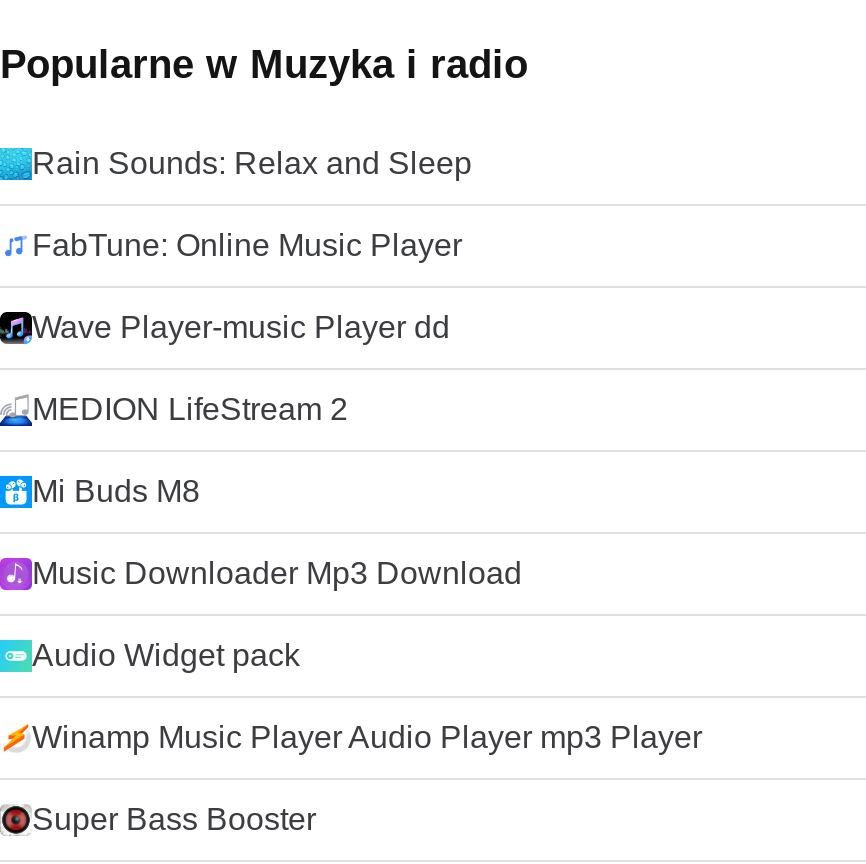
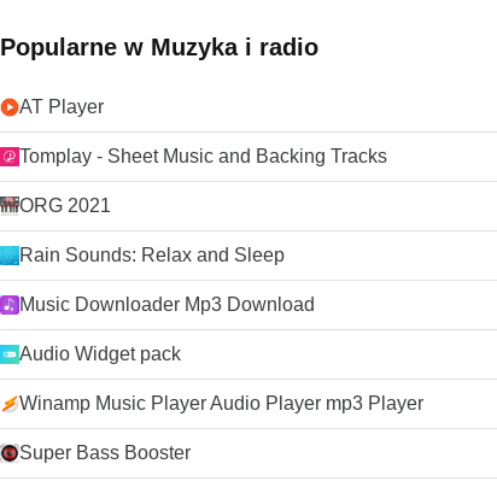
+ AT Player
+ Tomplay - Sheet Music and Backing Tracks
+ ORG 2021

moved down: Rain Sounds: Relax and Sleep

- FabTune: Online Music Player
- Wave Player-music Player dd
- MEDION LifeStream 2
- Mi Buds M8
